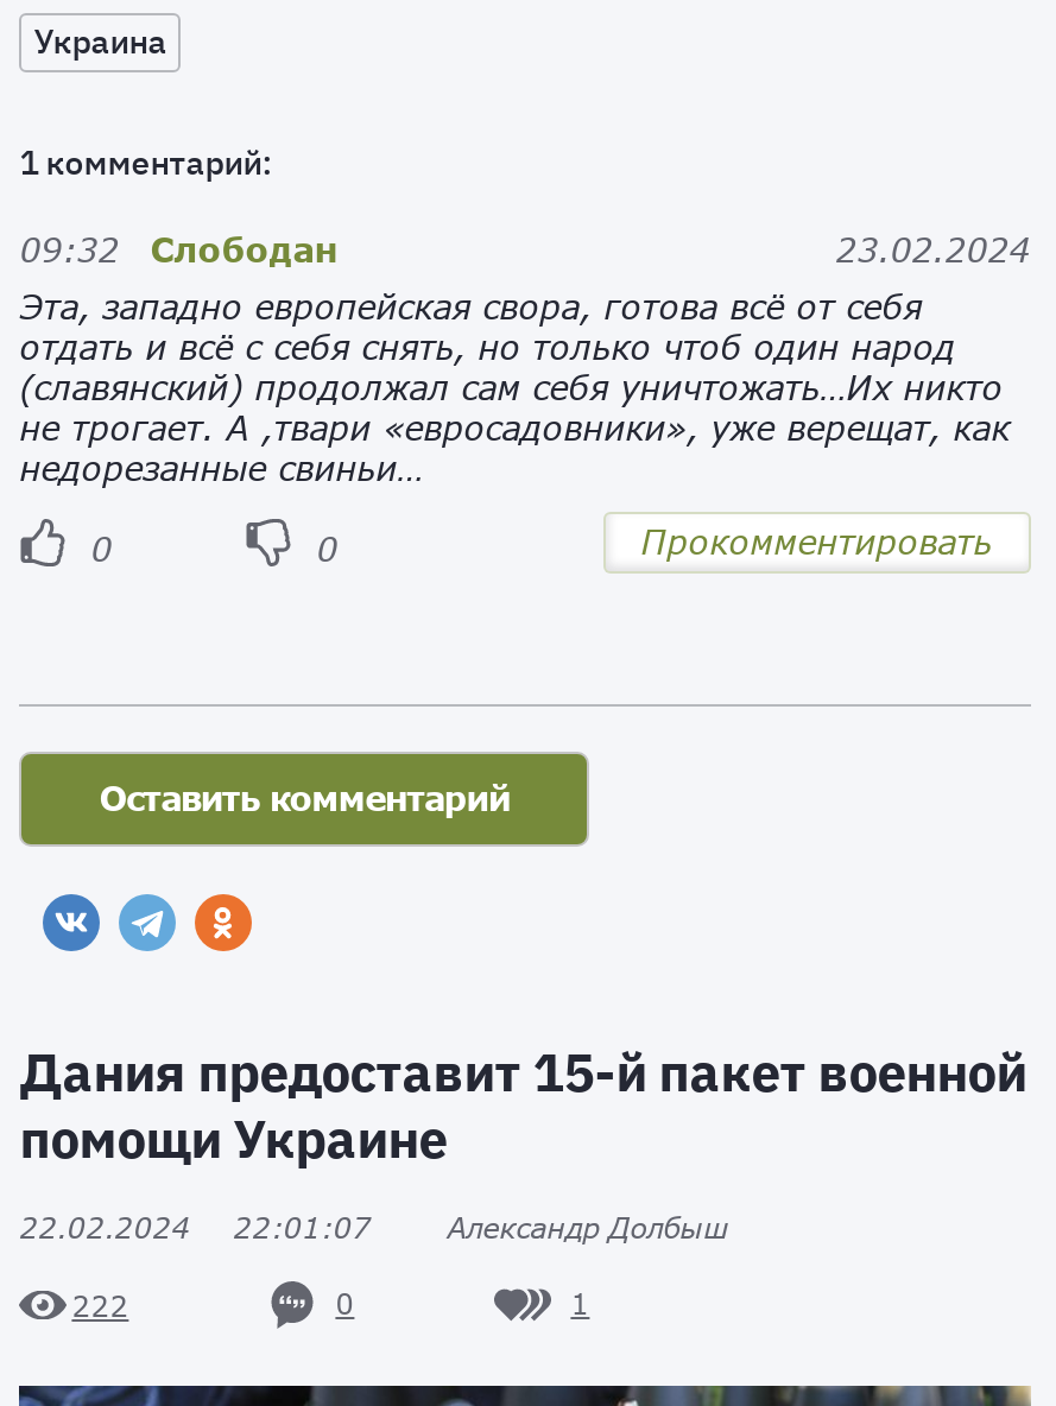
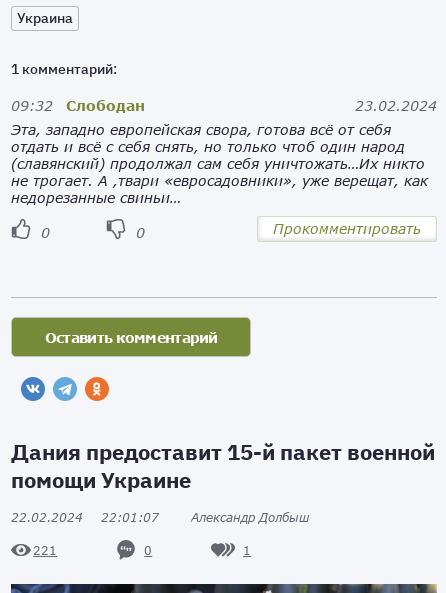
- 222
+ 221
